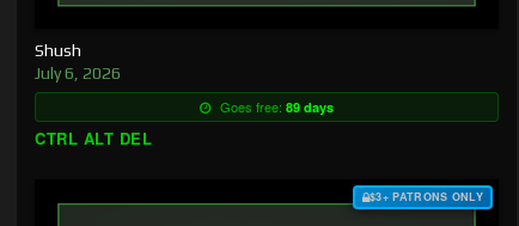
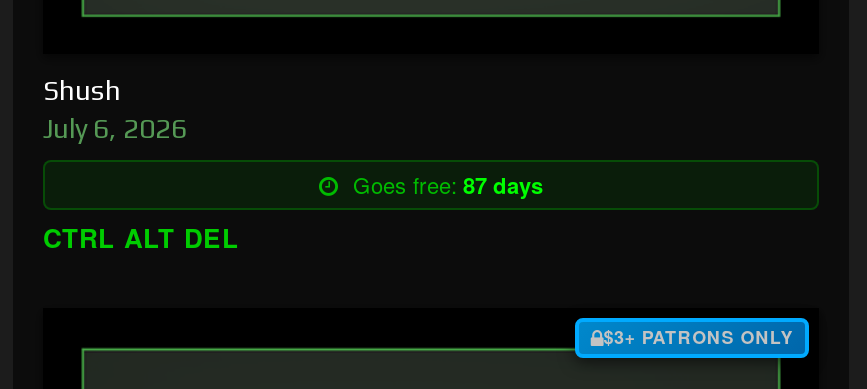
- Goes free: 89 days
+ Goes free: 87 days
